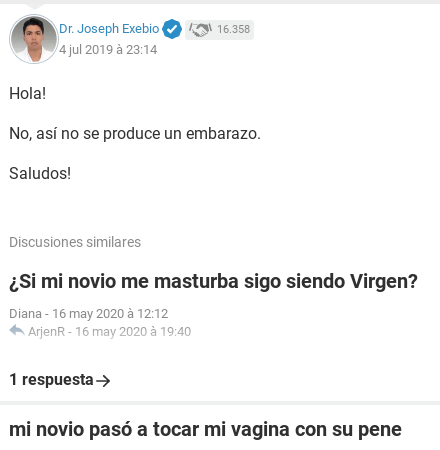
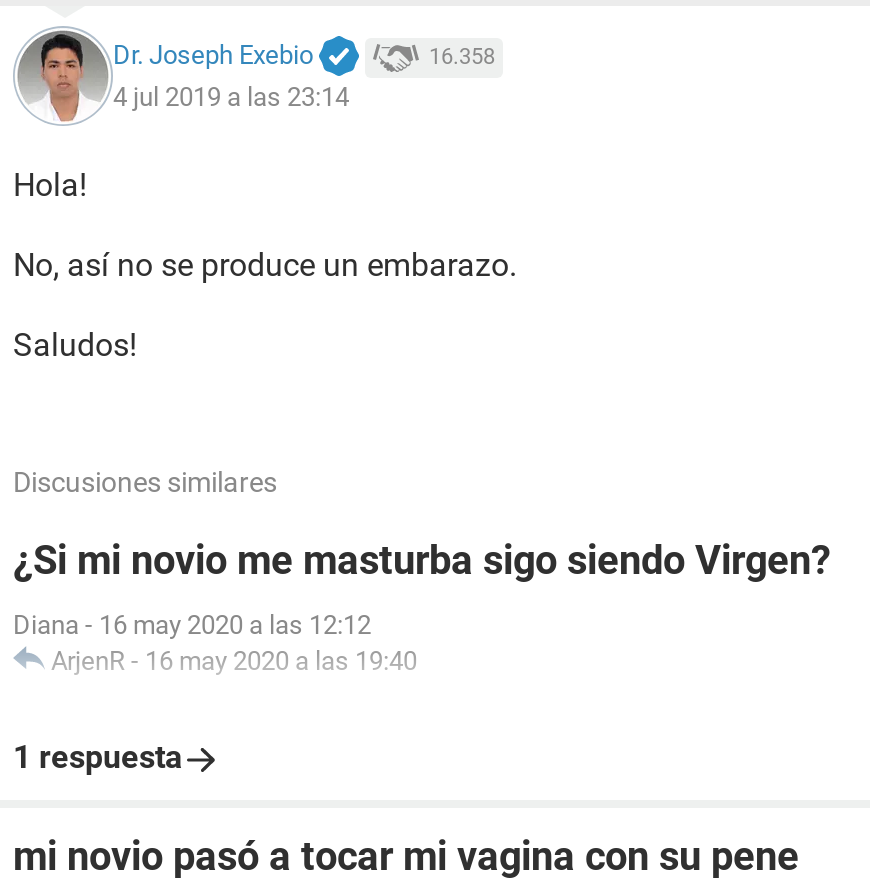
- 4 jul 2019 à 23:14
+ 4 jul 2019 a las 23:14

- Diana - 16 may 2020 à 12:12
- ArjenR - 16 may 2020 à 19:40
+ Diana - 16 may 2020 a las 12:12
+ ArjenR - 16 may 2020 a las 19:40
